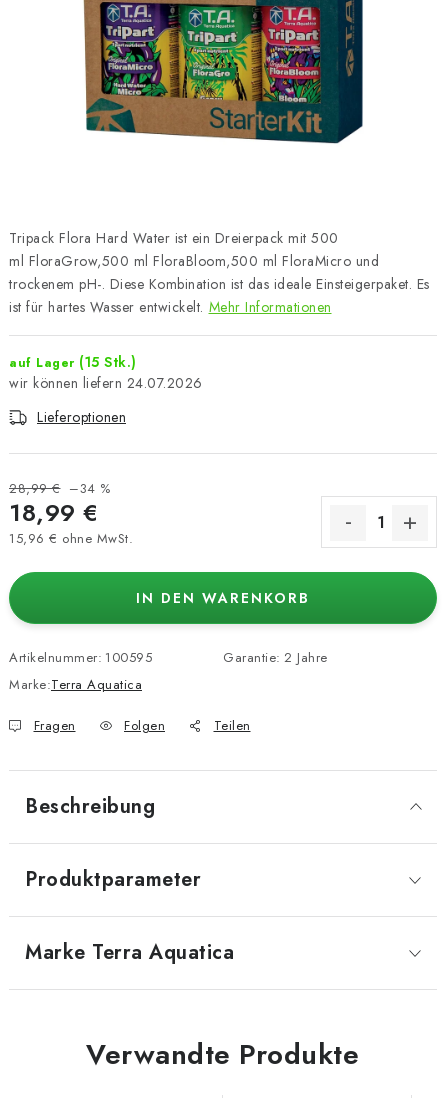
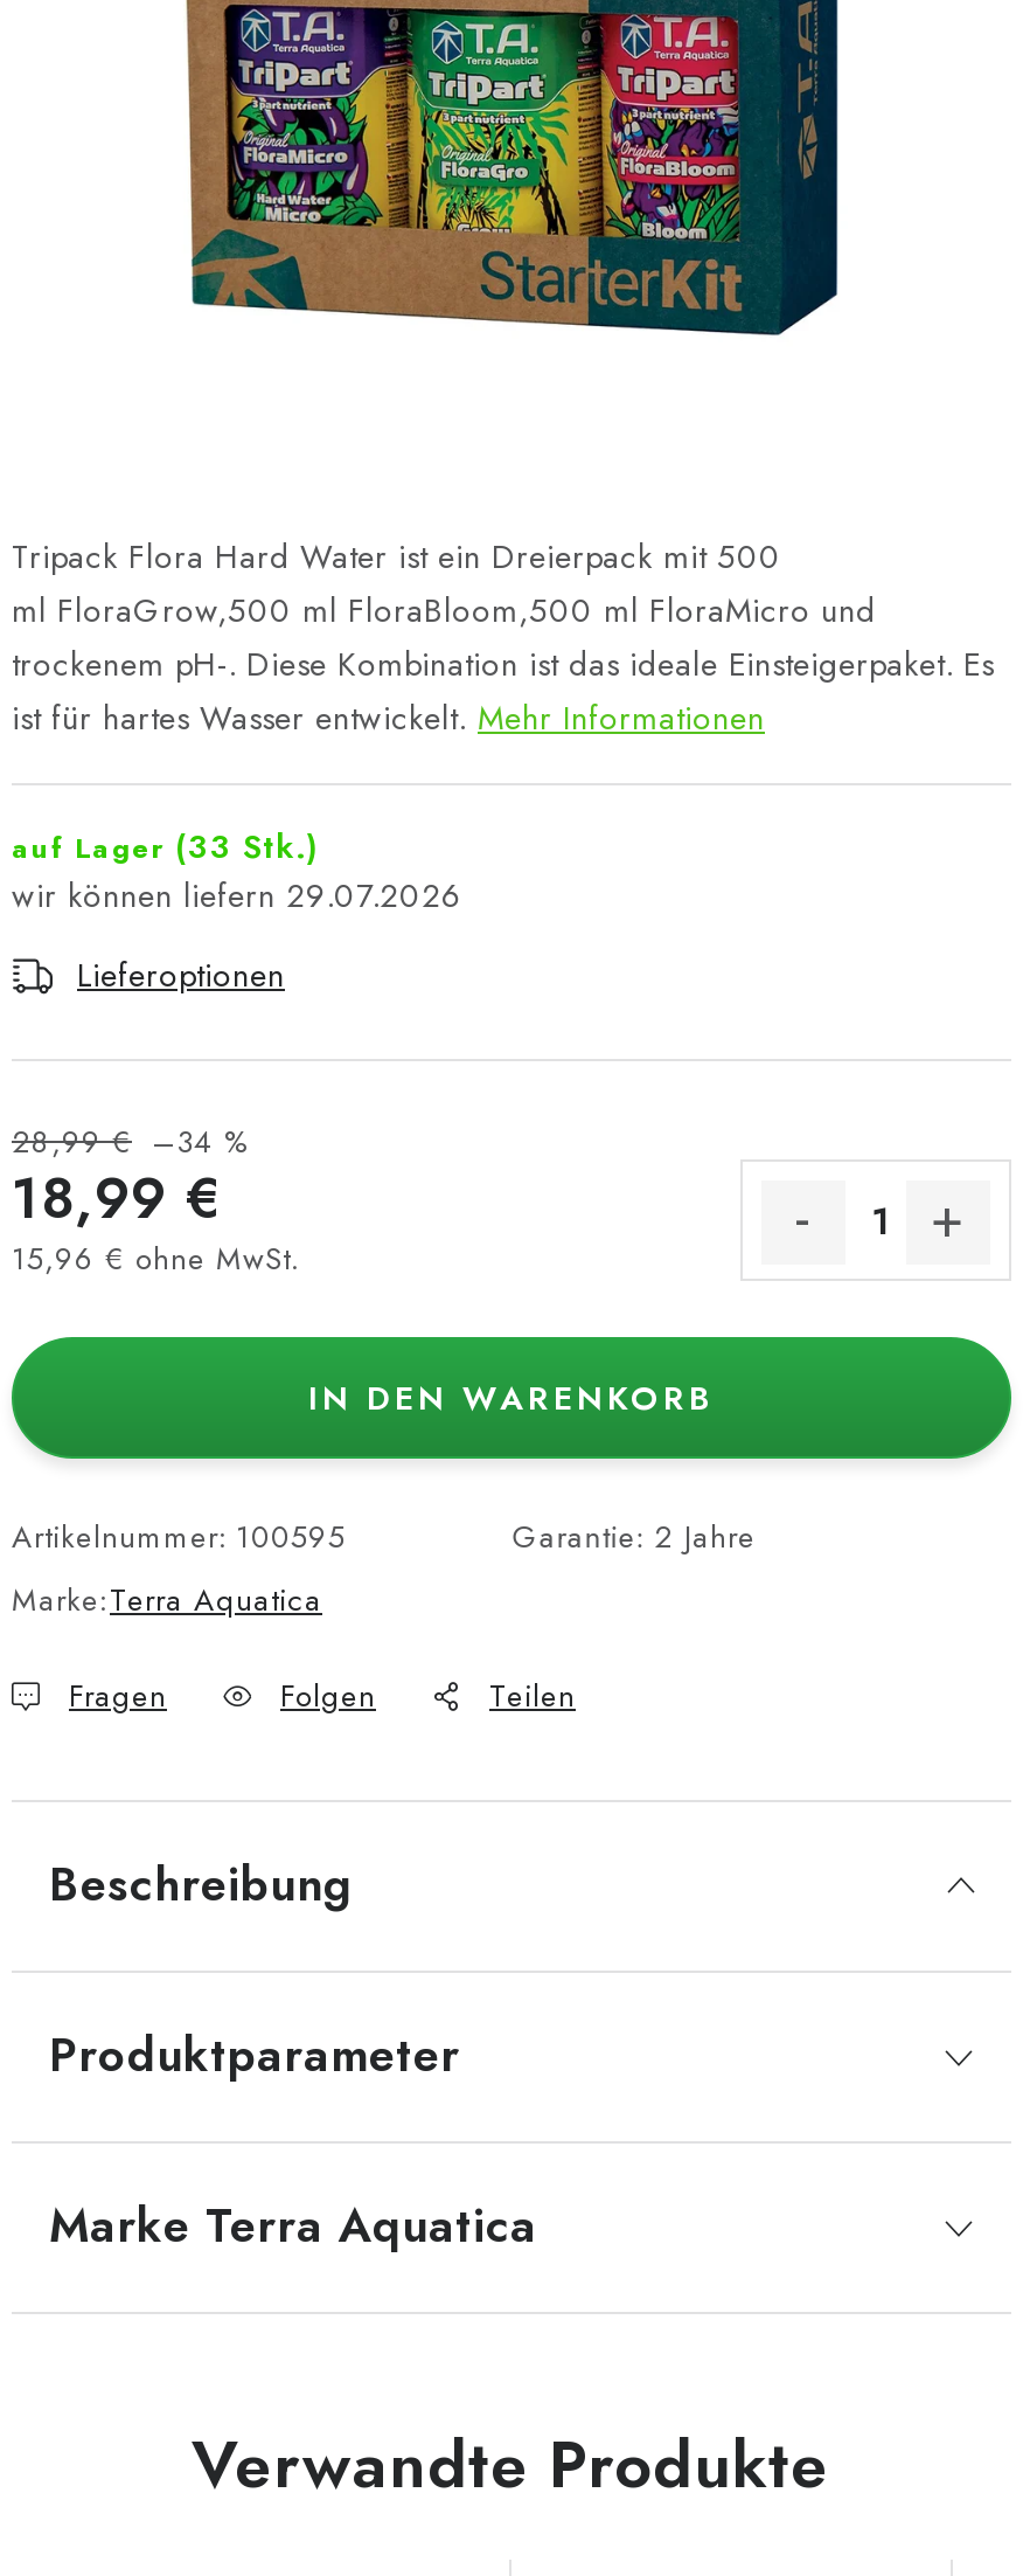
- auf Lager (15 Stk.)
+ auf Lager (33 Stk.)

- 24.07.2026
+ 29.07.2026
